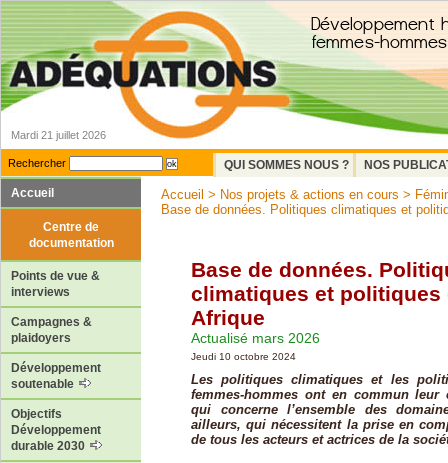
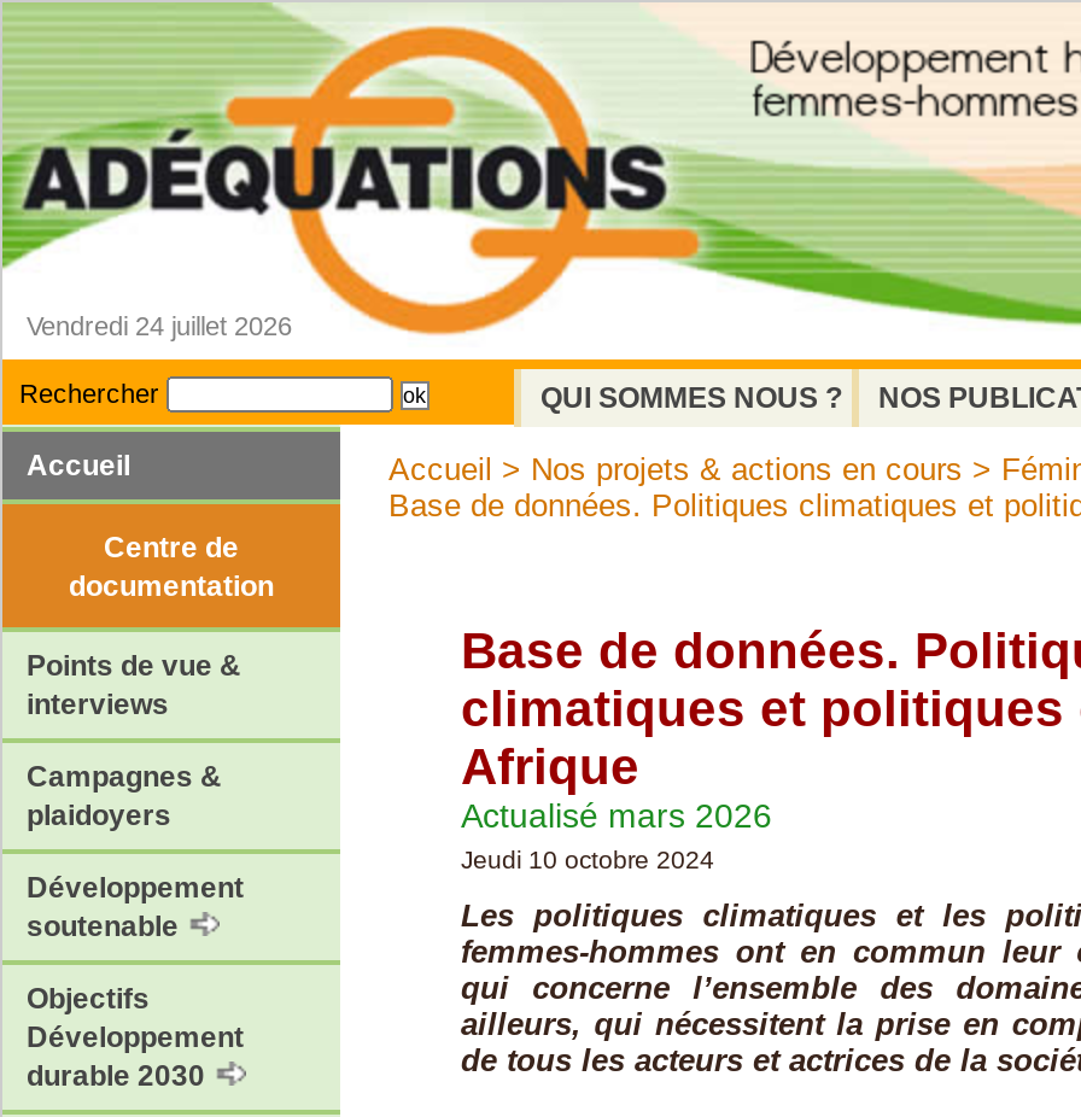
- Mardi 21 juillet 2026
+ Vendredi 24 juillet 2026
